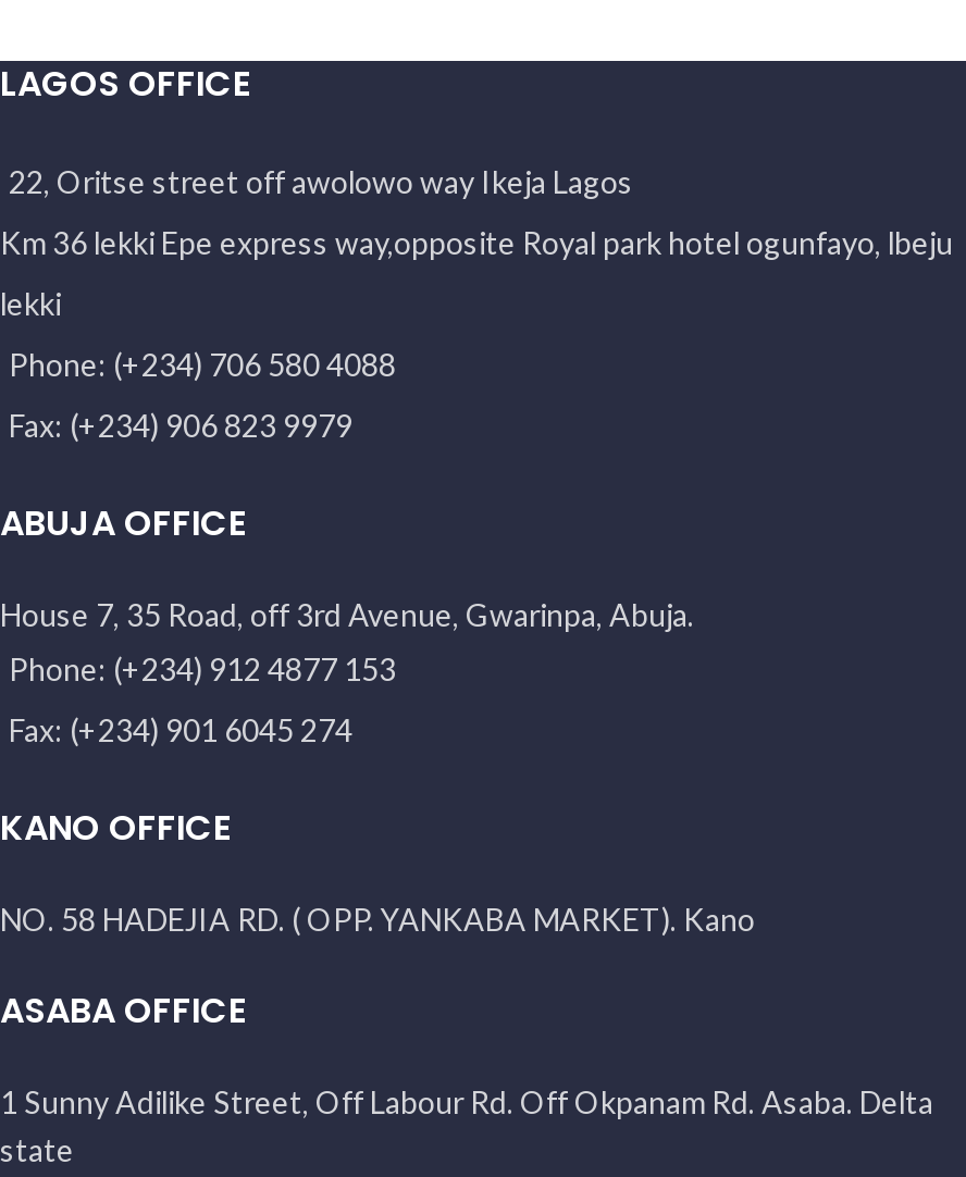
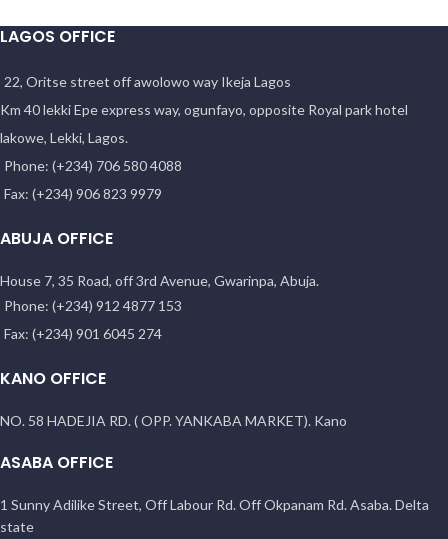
- Km 36 lekki Epe express way,opposite Royal park hotel ogunfayo, lbeju
+ Km 40 lekki Epe express way, ogunfayo, opposite Royal park hotel

- lekki
+ lakowe, Lekki, Lagos.
